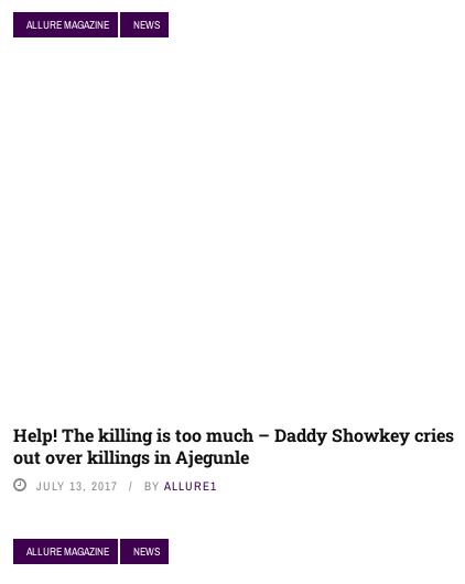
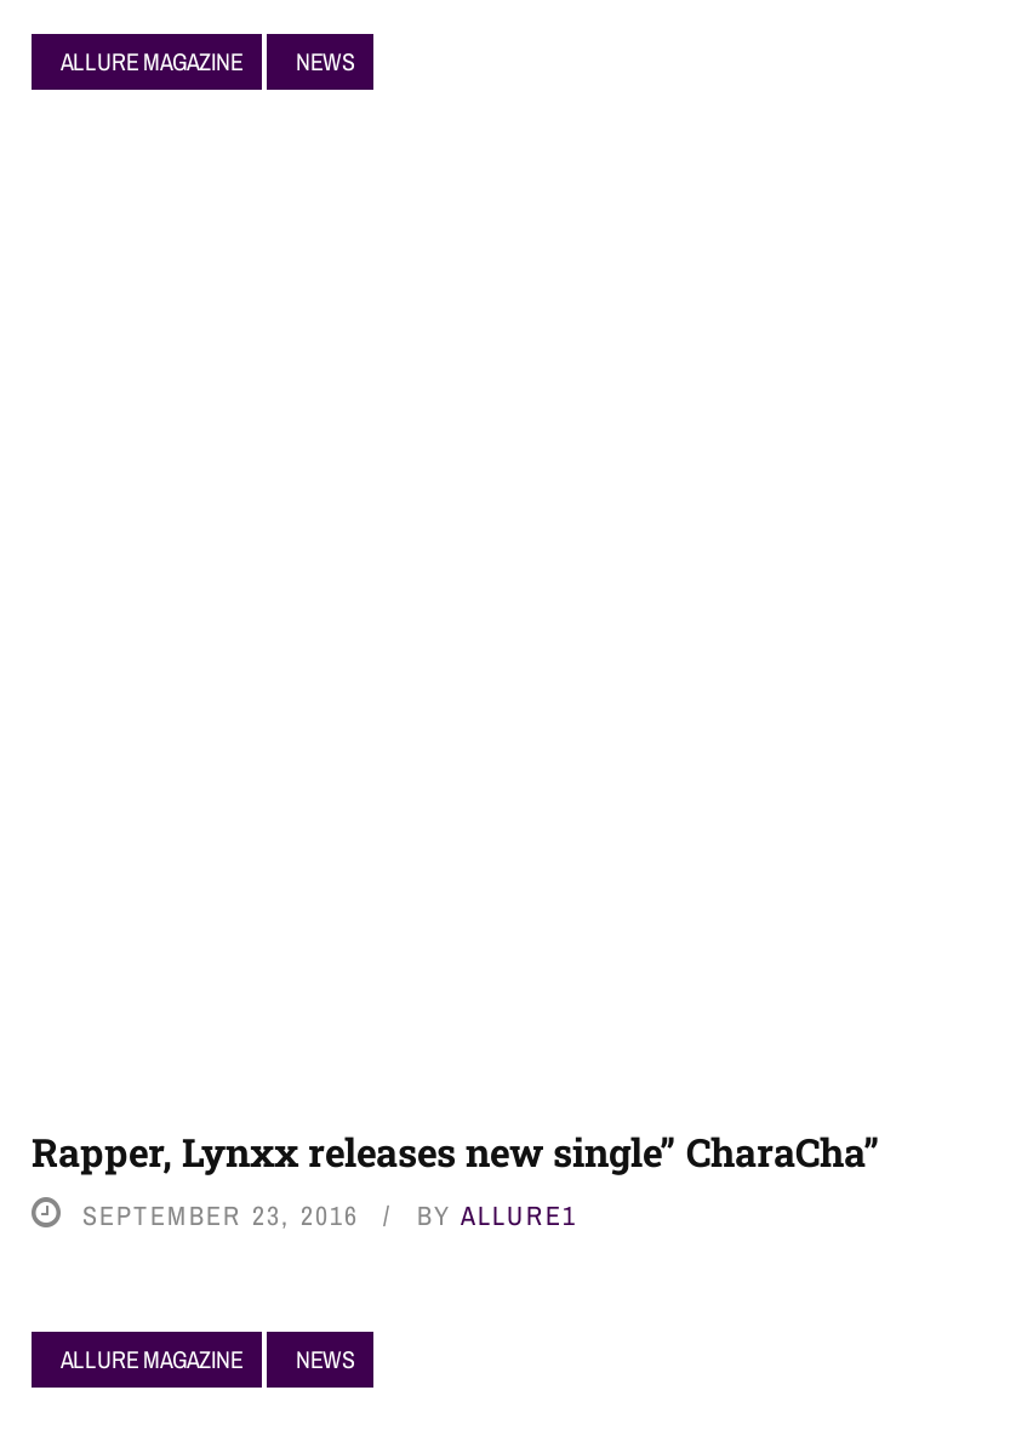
- Help! The killing is too much – Daddy Showkey cries
- out over killings in Ajegunle
- JULY 13, 2017
+ Rapper, Lynxx releases new single” CharaCha”
+ SEPTEMBER 23, 2016
